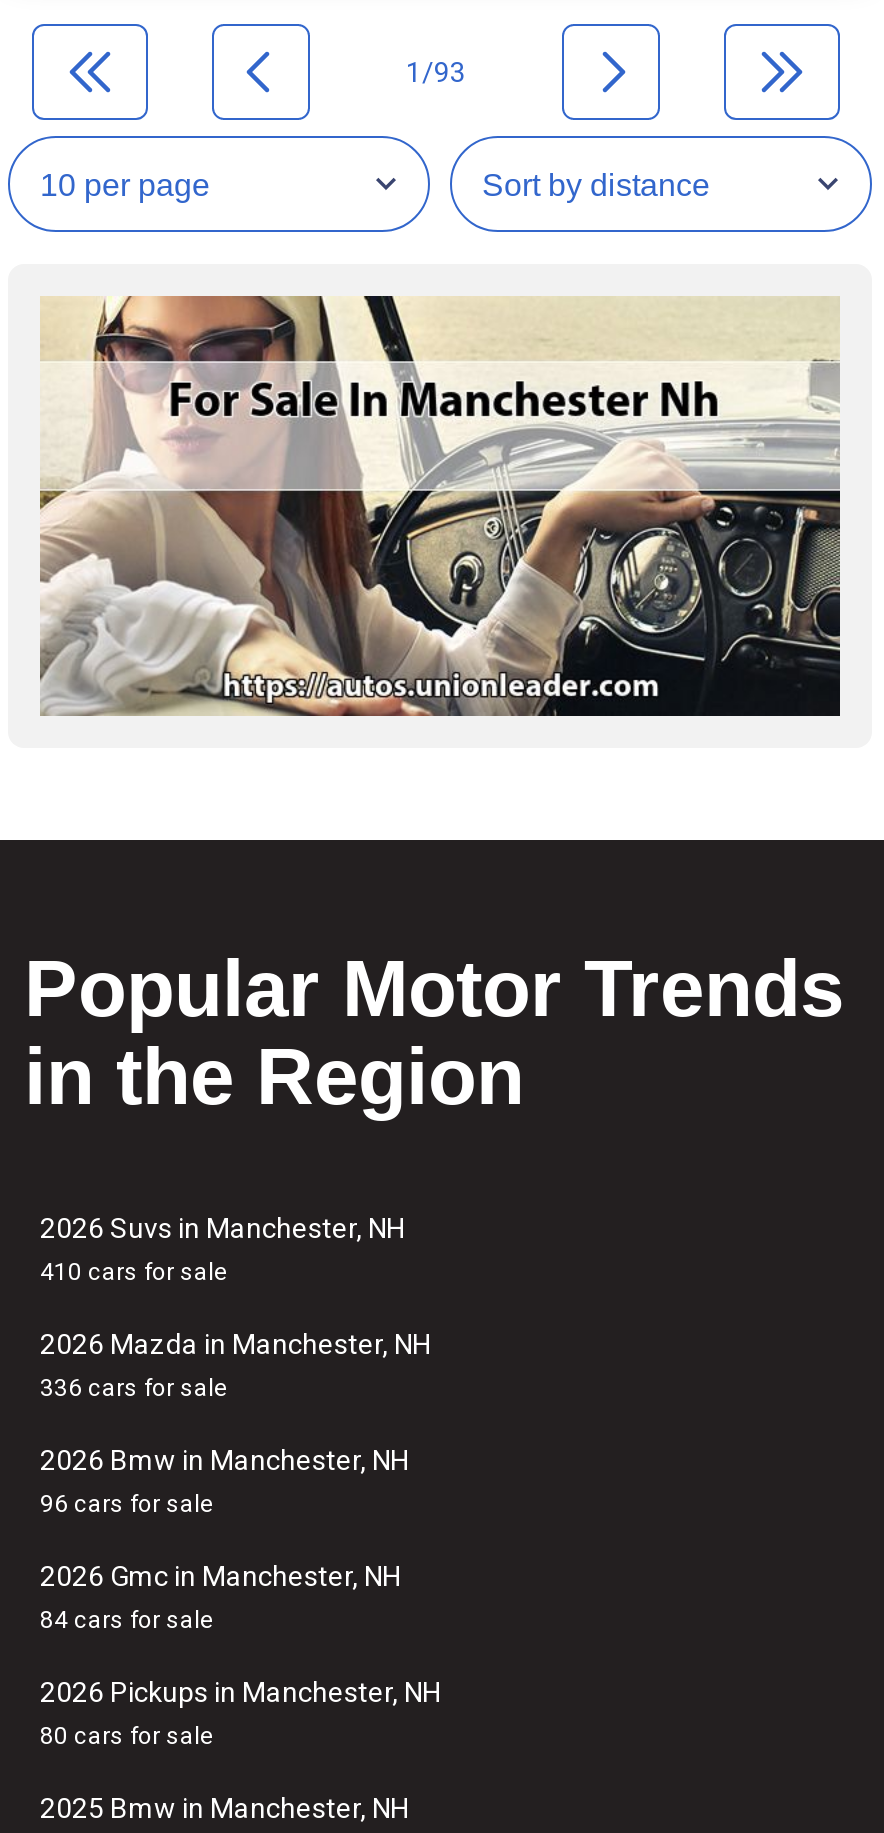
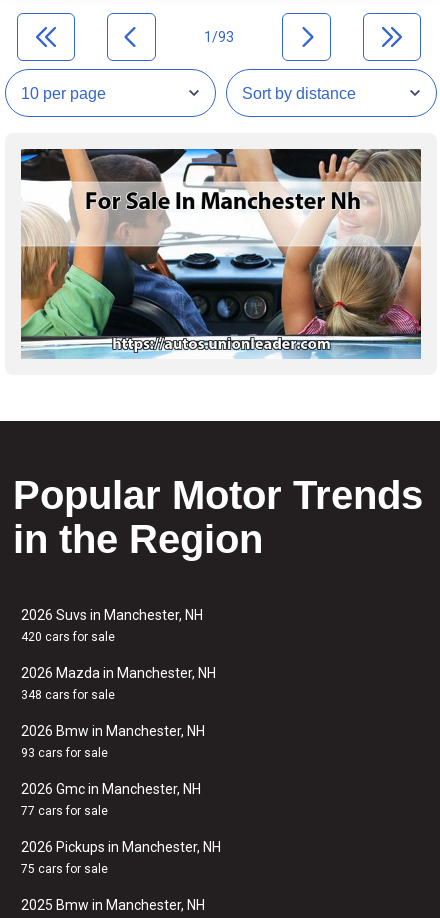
- [image]
+ [image]

- 410 cars for sale
+ 420 cars for sale

- 336 cars for sale
+ 348 cars for sale

- 96 cars for sale
+ 93 cars for sale

- 84 cars for sale
+ 77 cars for sale

- 80 cars for sale
+ 75 cars for sale
